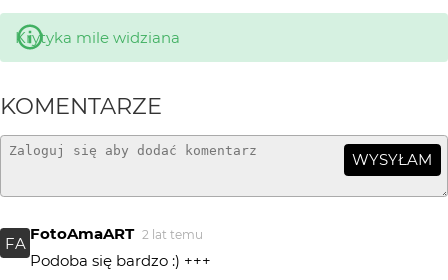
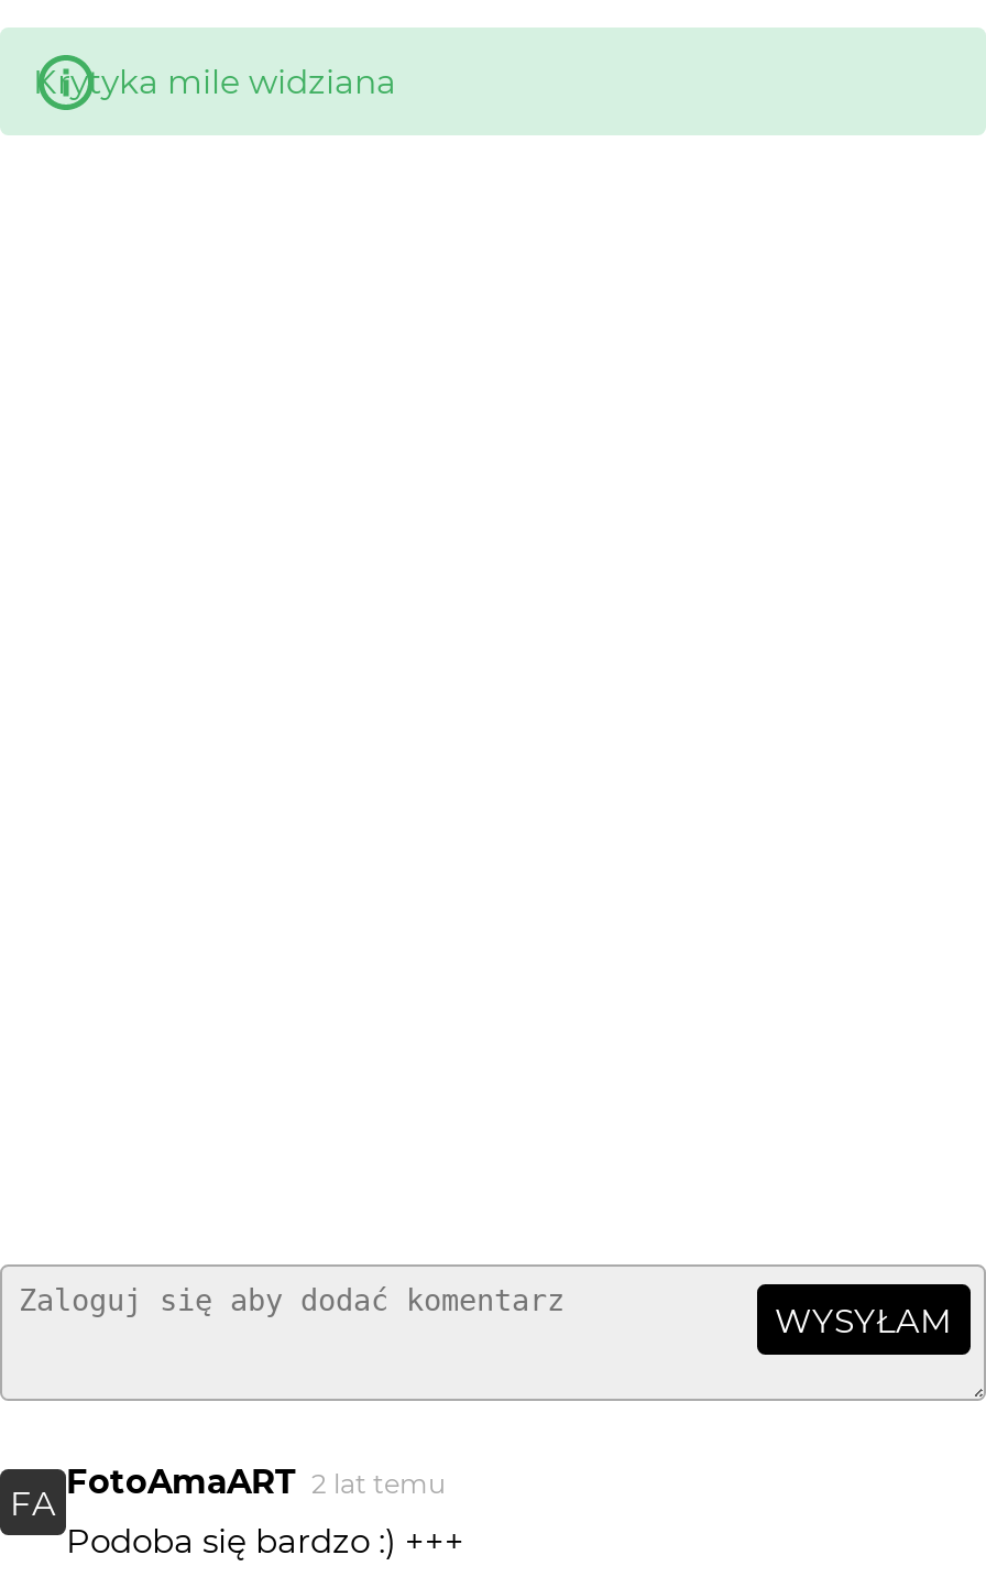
- KOMENTARZE
